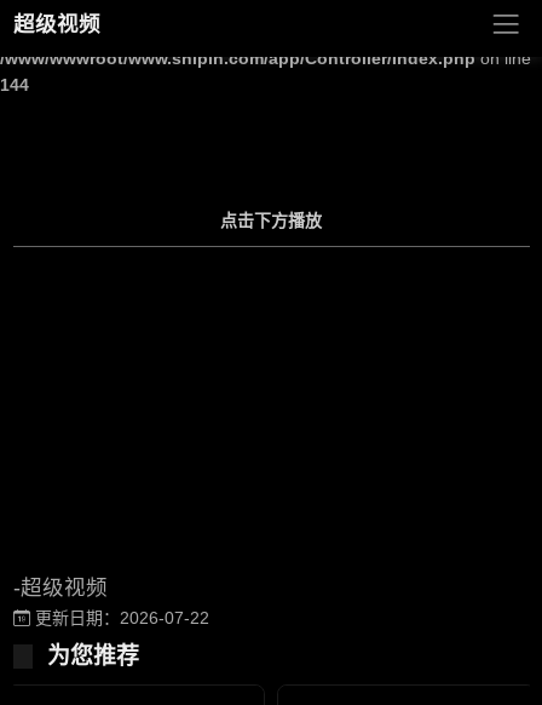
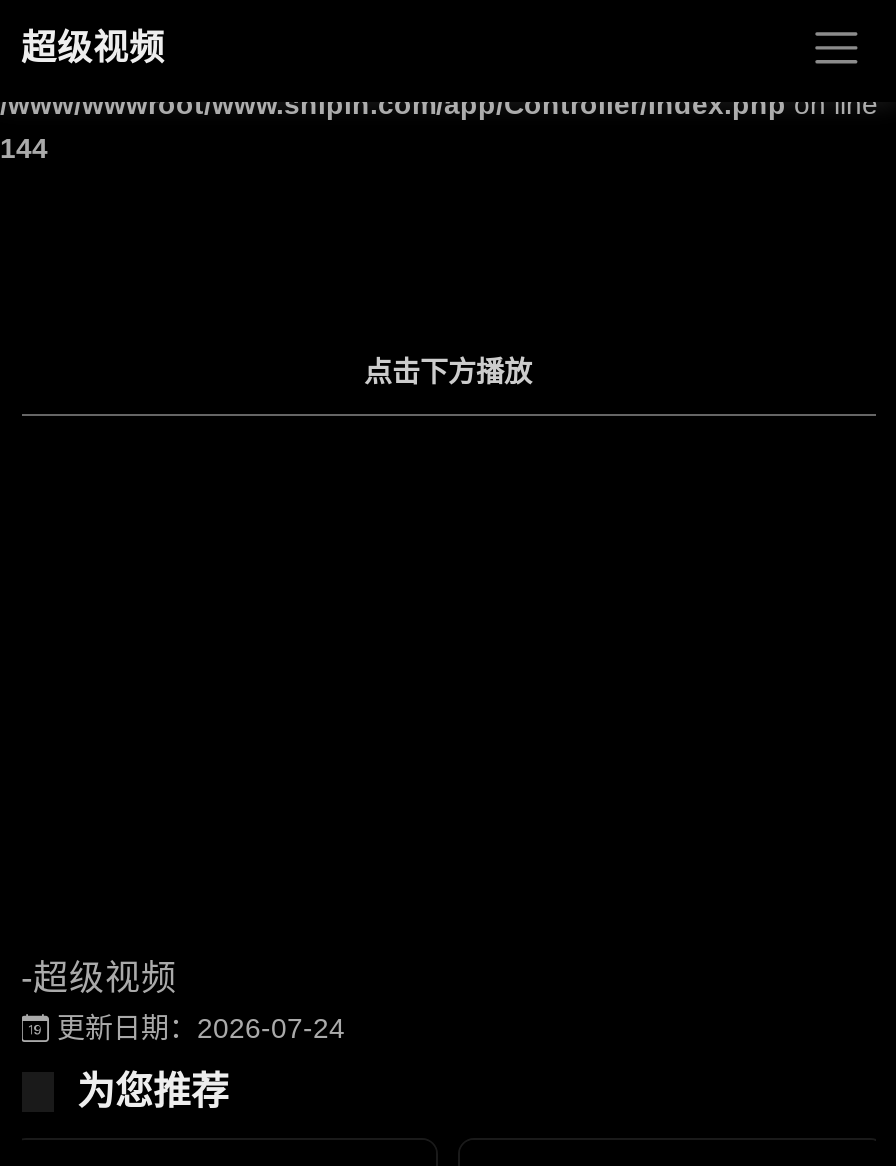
- 更新日期：2026-07-22
+ 更新日期：2026-07-24
